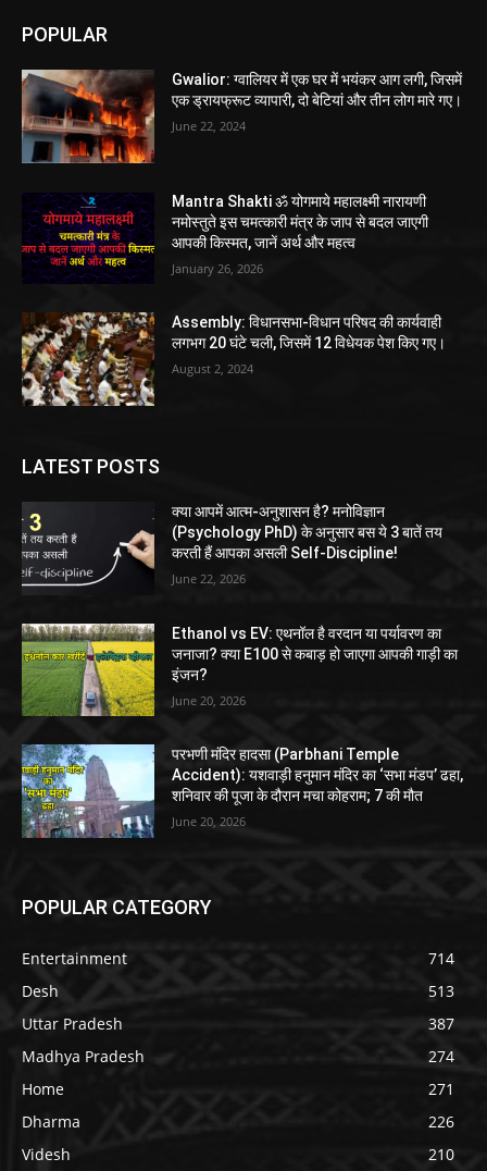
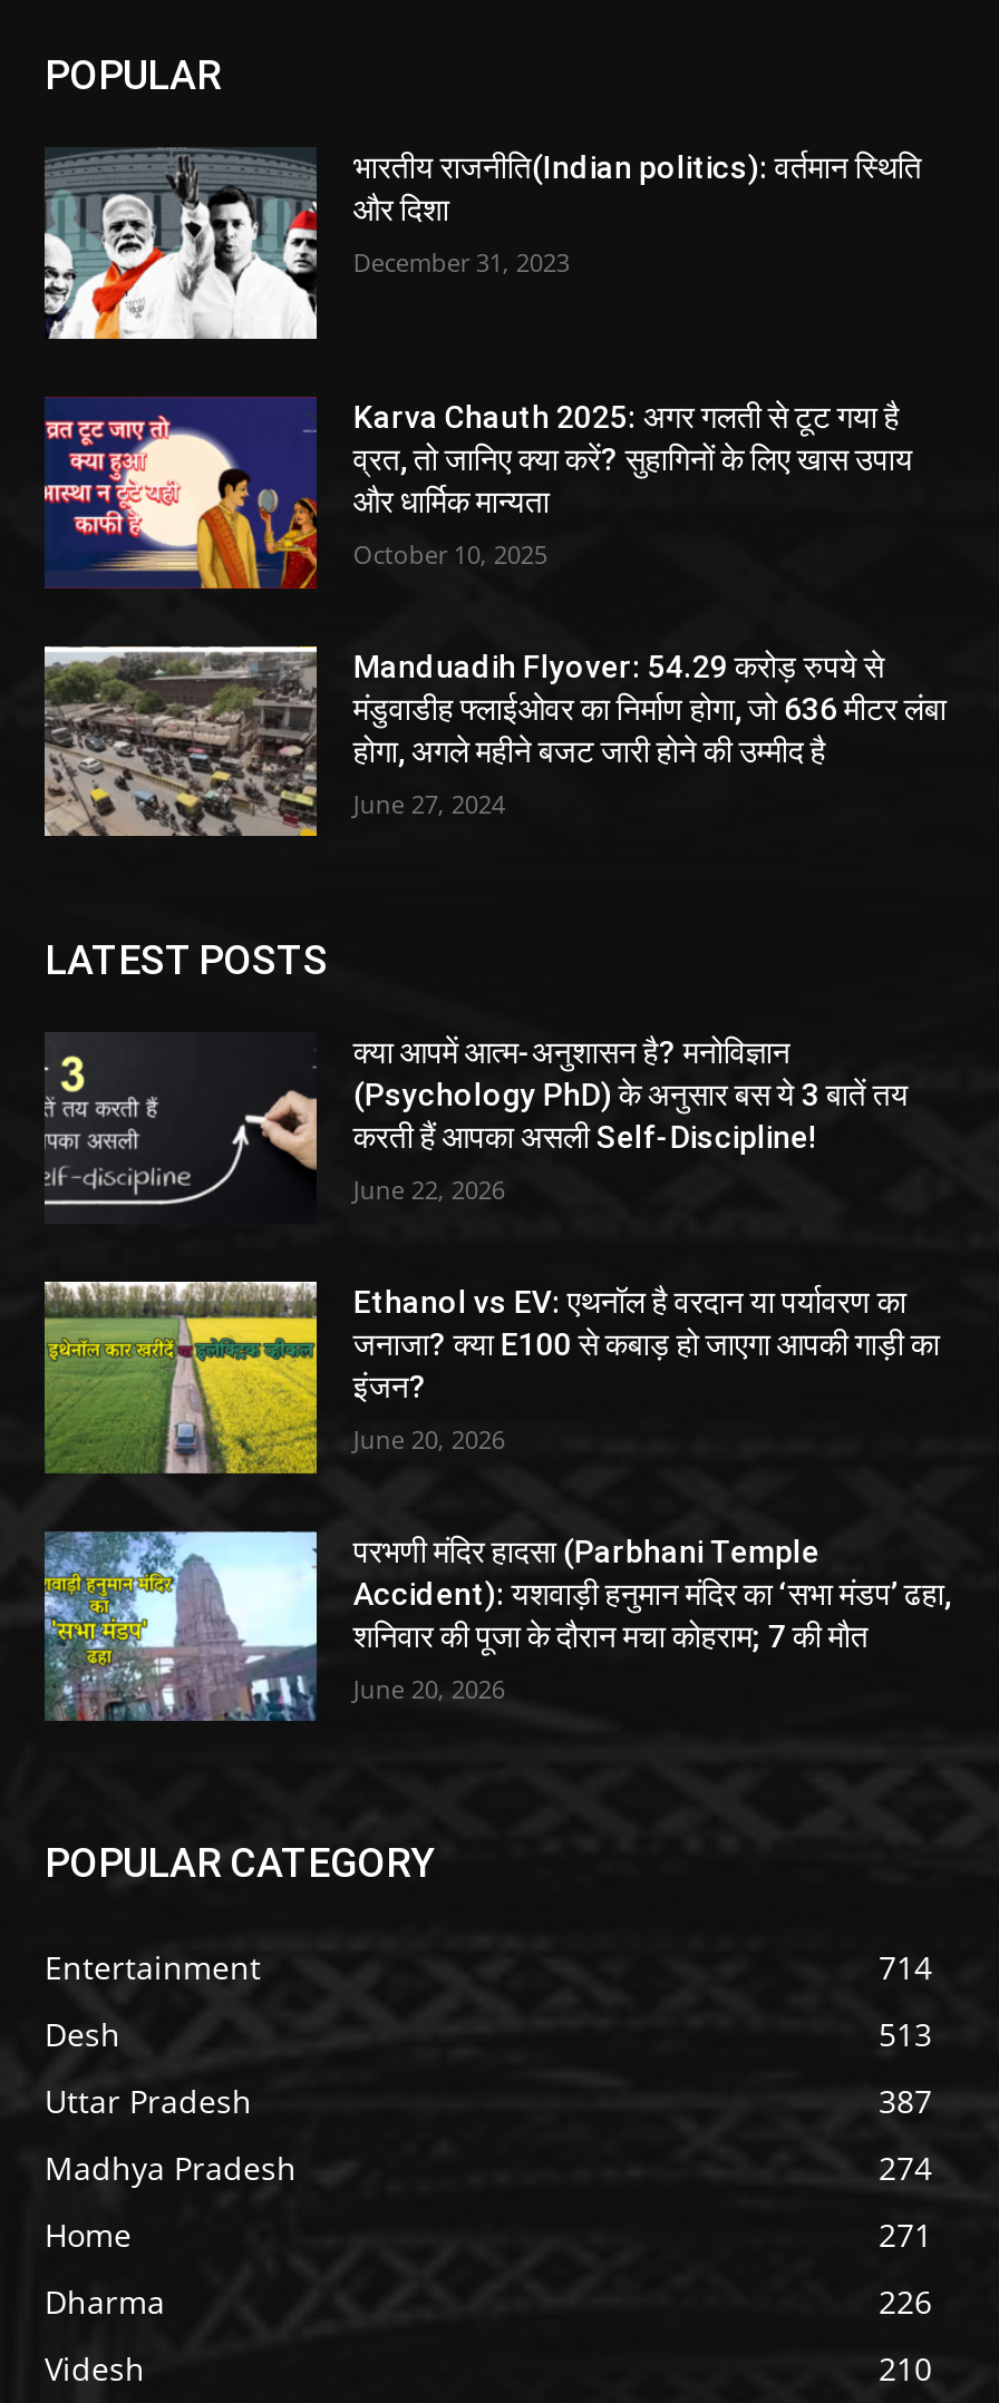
- [image]
- Gwalior: ग्वालियर में एक घर में भयंकर आग लगी, जिसमें
- एक ड्रायफ्रूट व्यापारी, दो बेटियां और तीन लोग मारे गए।
+ [image]
+ भारतीय राजनीति(Indian politics): वर्तमान स्थिति
+ और दिशा

- June 22, 2024
+ December 31, 2023

- [image]
- Mantra Shakti ॐ योगमाये महालक्ष्मी नारायणी
- नमोस्तुते इस चमत्कारी मंत्र के जाप से बदल जाएगी
- आपकी किस्मत, जानें अर्थ और महत्व
+ [image]
+ Karva Chauth 2025: अगर गलती से टूट गया है
+ व्रत, तो जानिए क्या करें? सुहागिनों के लिए खास उपाय
+ और धार्मिक मान्यता

- January 26, 2026
+ October 10, 2025

- [image]
- Assembly: विधानसभा-विधान परिषद की कार्यवाही
- लगभग 20 घंटे चली, जिसमें 12 विधेयक पेश किए गए।
+ [image]
+ Manduadih Flyover: 54.29 करोड़ रुपये से
+ मंडुवाडीह फ्लाईओवर का निर्माण होगा, जो 636 मीटर लंबा
+ होगा, अगले महीने बजट जारी होने की उम्मीद है

- August 2, 2024
+ June 27, 2024
